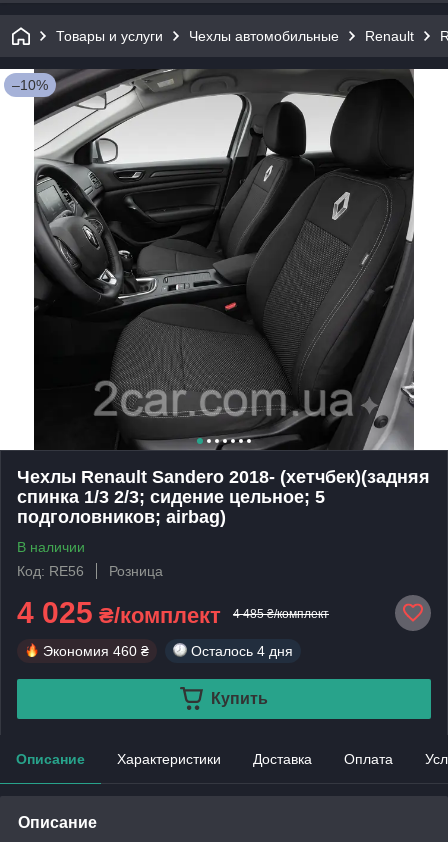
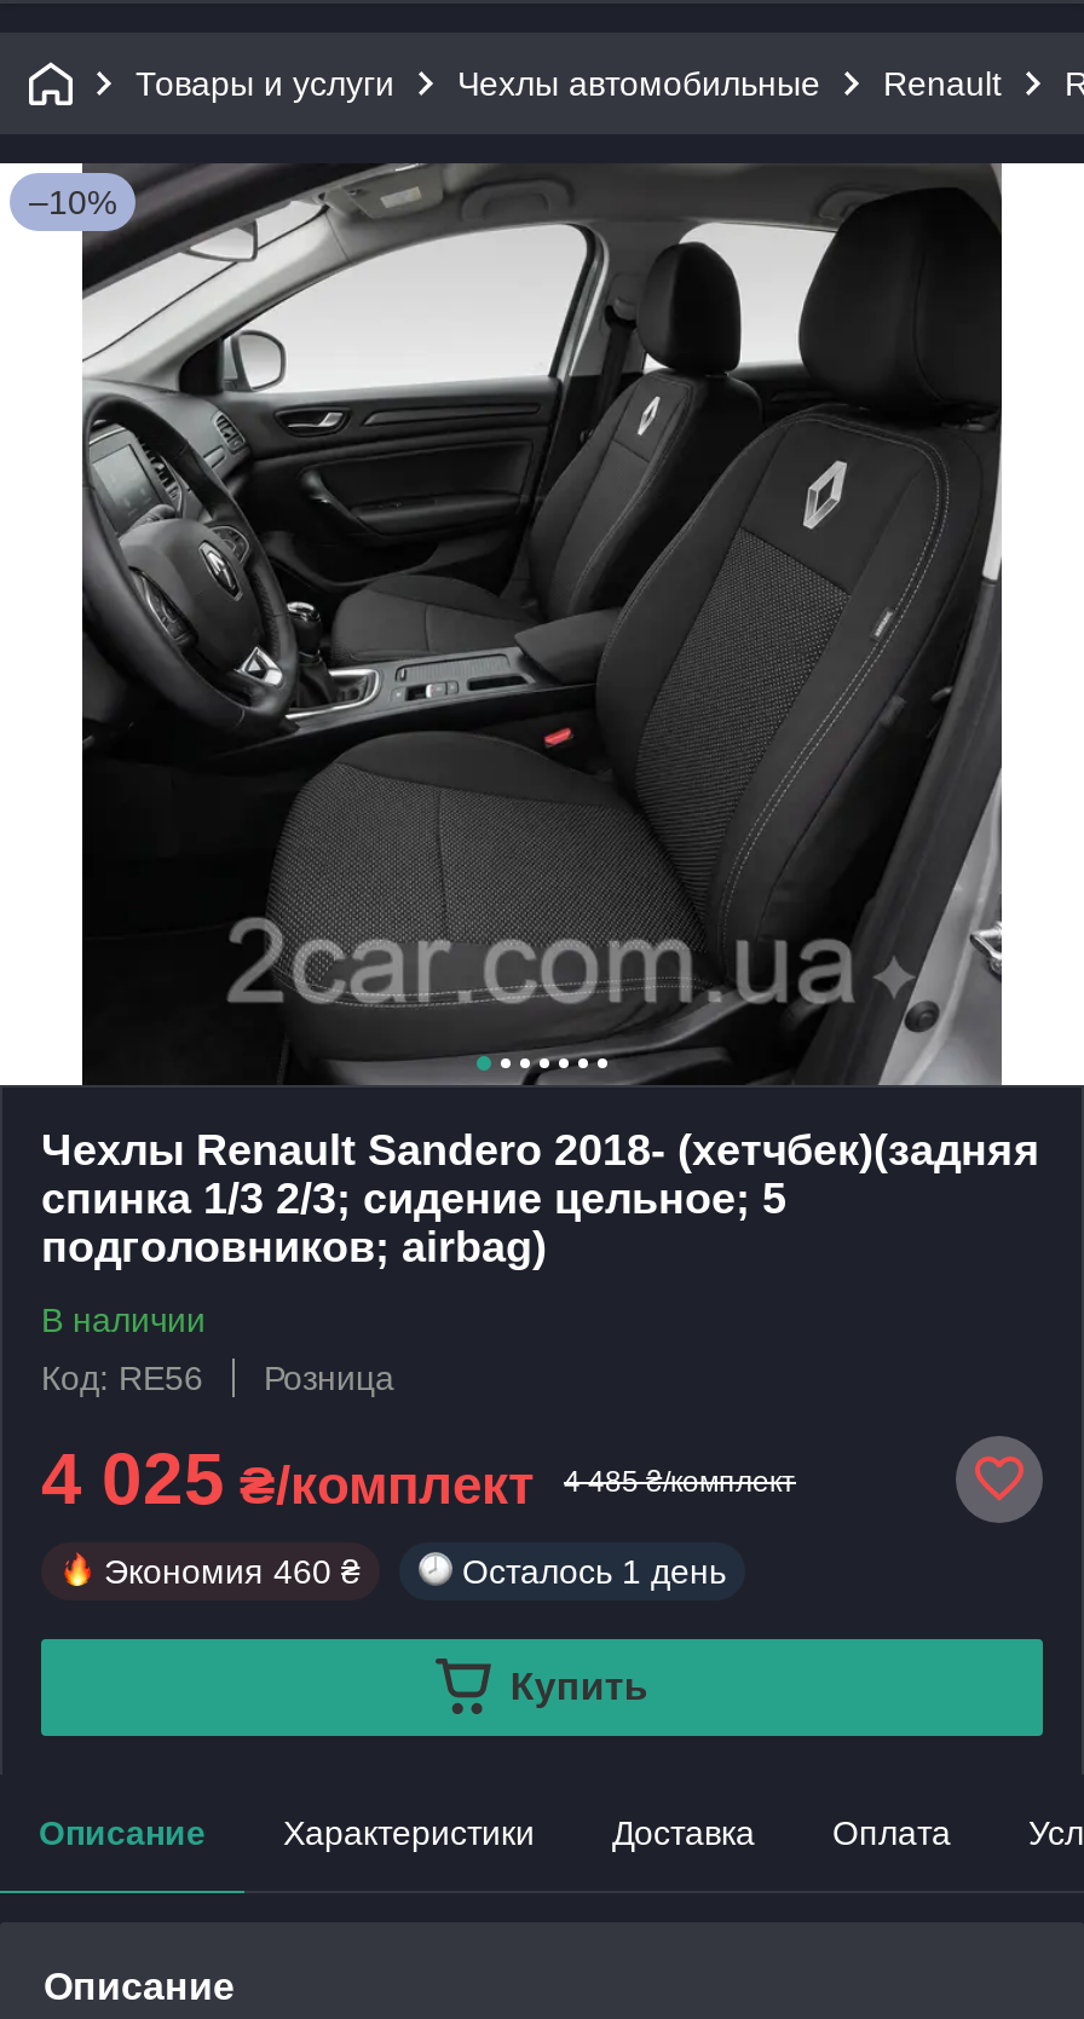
- Осталось 4 дня
+ Осталось 1 день
